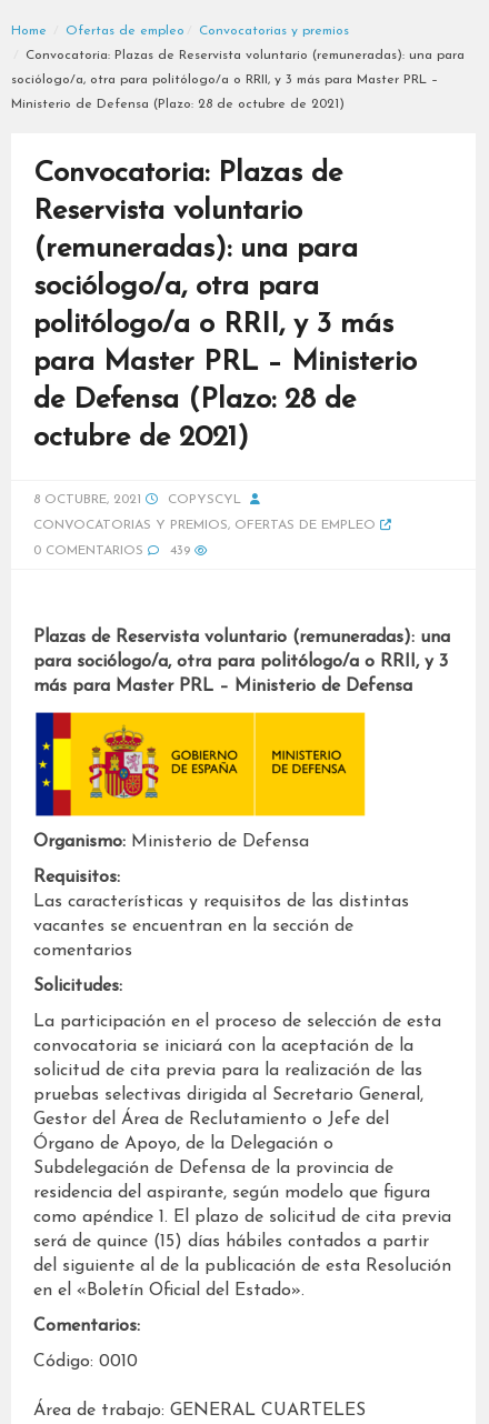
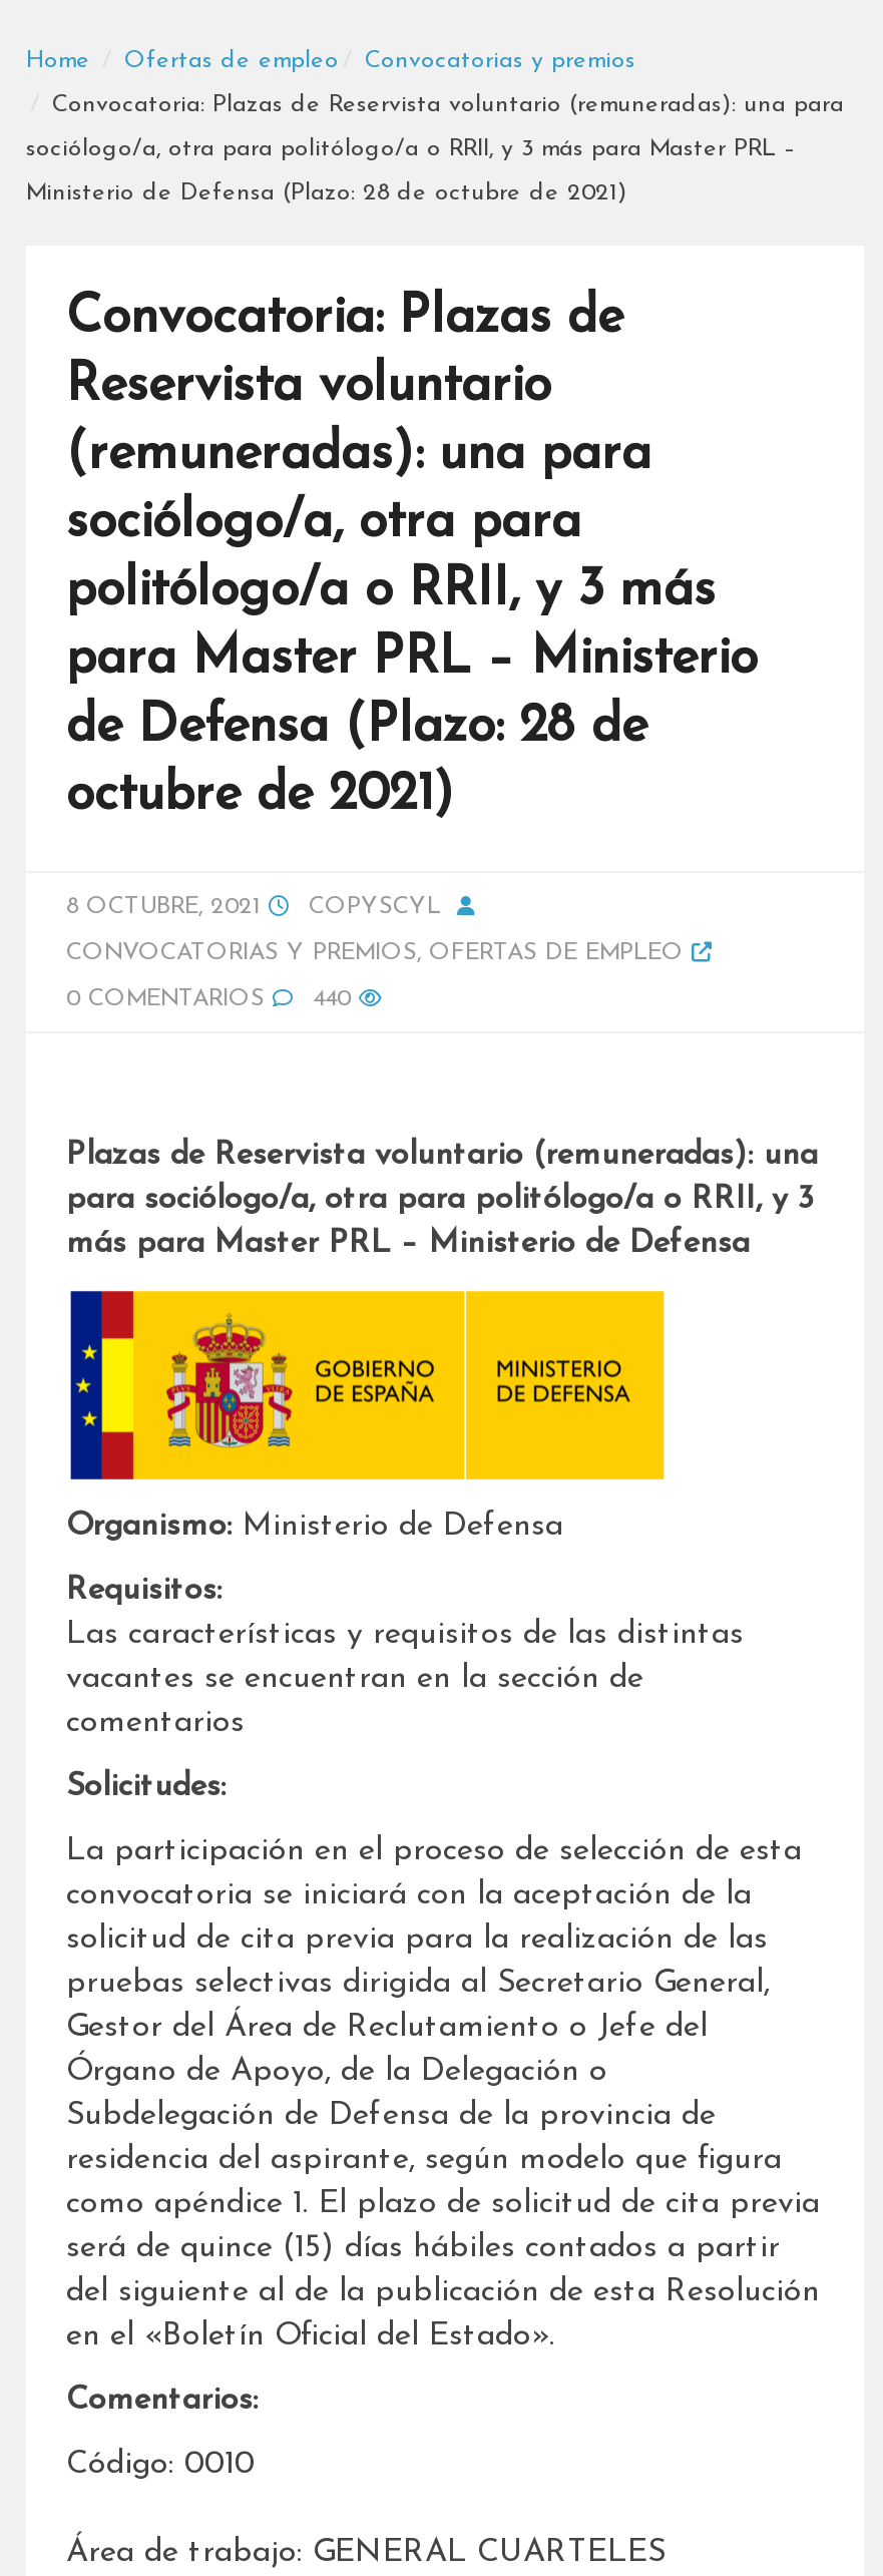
- 439
+ 440
